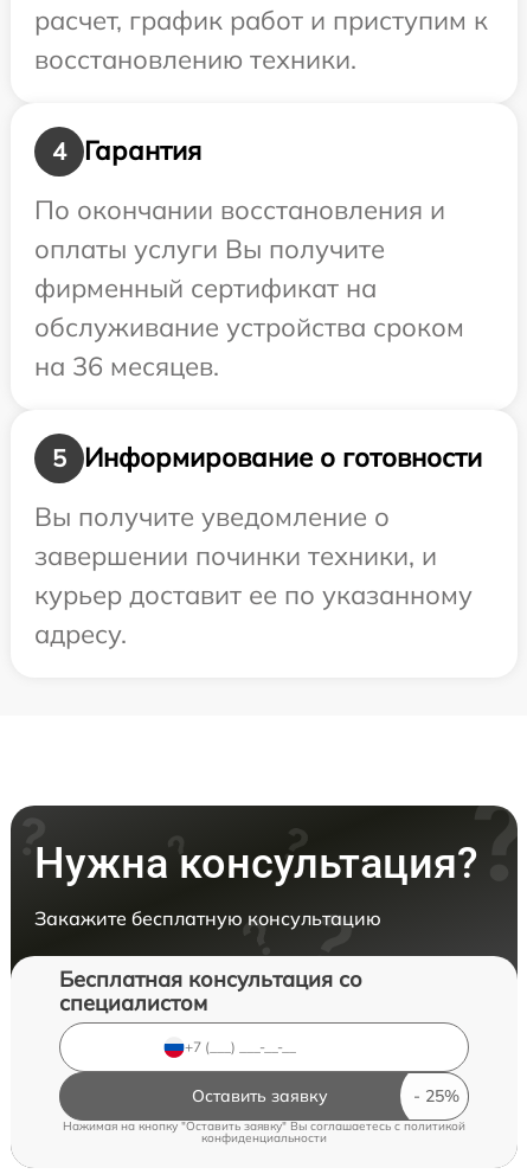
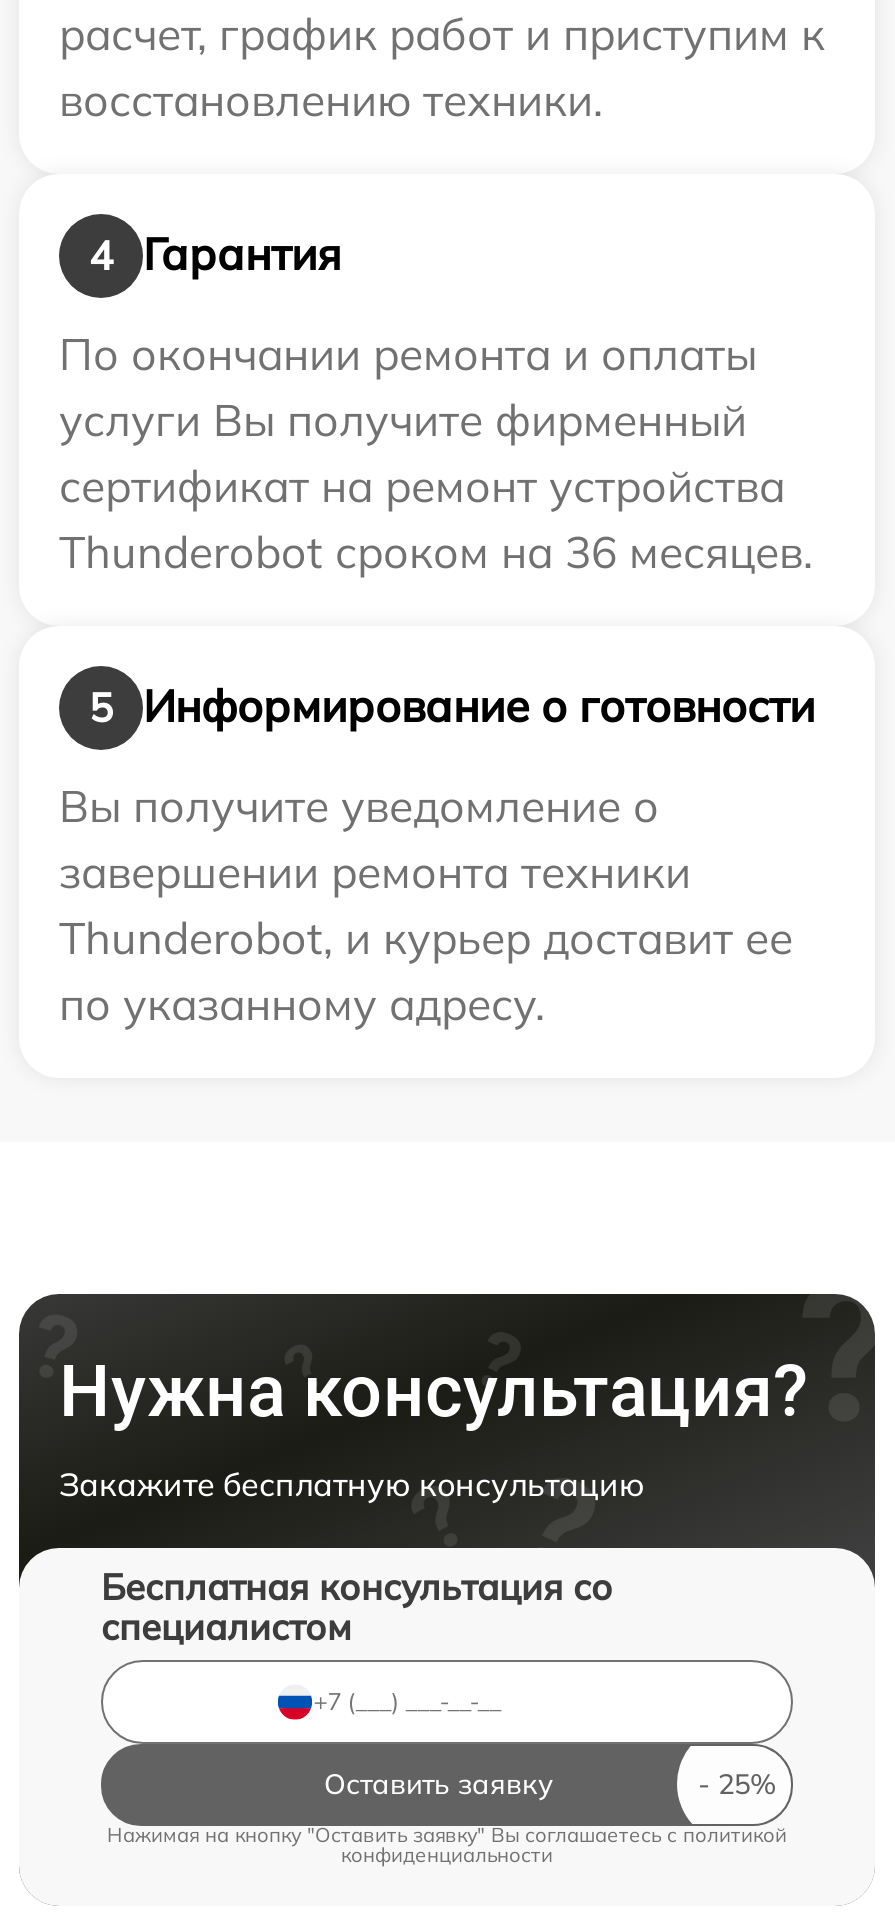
- По окончании восстановления и
- оплаты услуги Вы получите
- фирменный сертификат на
- обслуживание устройства сроком
- на 36 месяцев.
+ По окончании ремонта и оплаты
+ услуги Вы получите фирменный
+ сертификат на ремонт устройства
+ Thunderobot сроком на 36 месяцев.

- завершении починки техники, и
- курьер доставит ее по указанному
- адресу.
+ завершении ремонта техники
+ Thunderobot, и курьер доставит ее
+ по указанному адресу.
